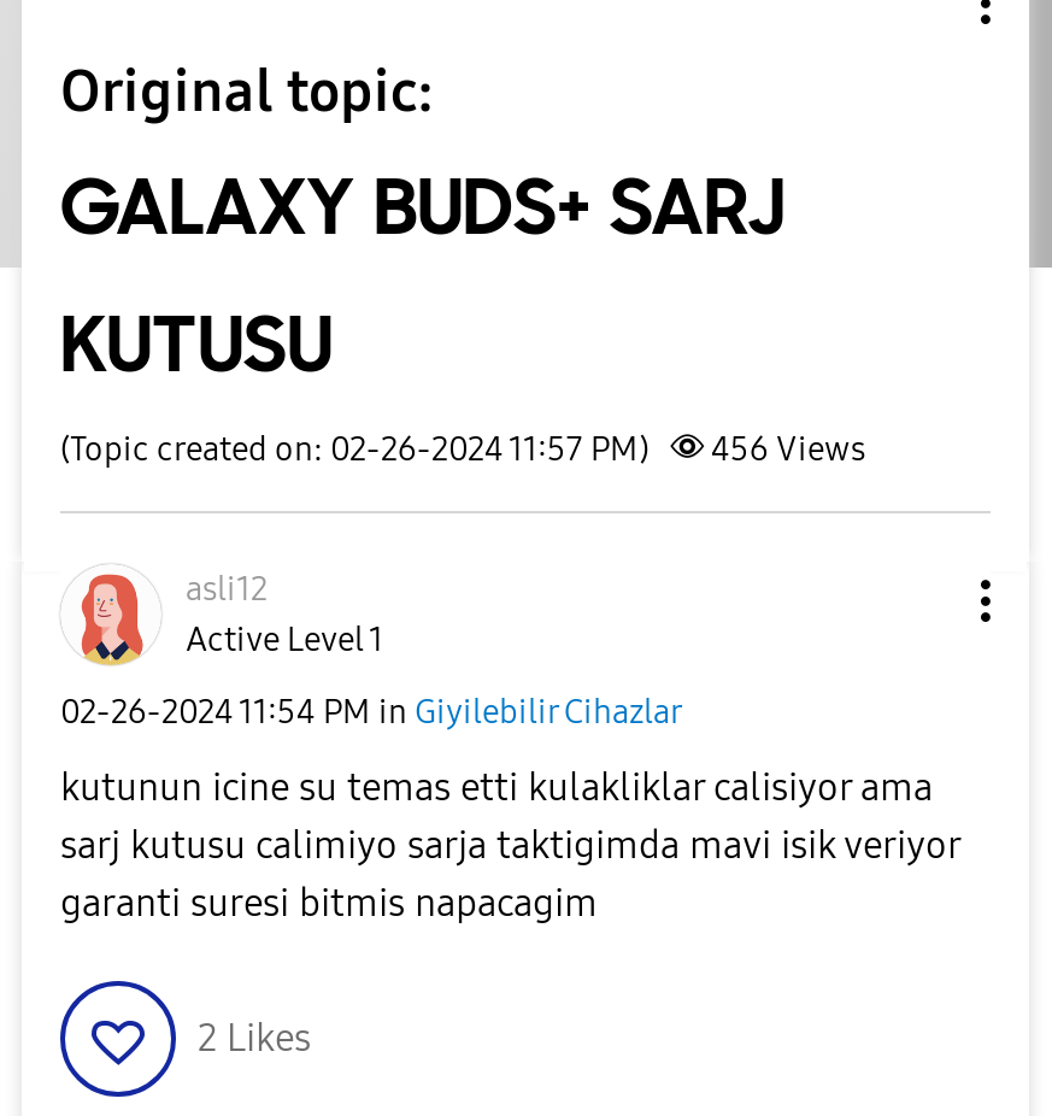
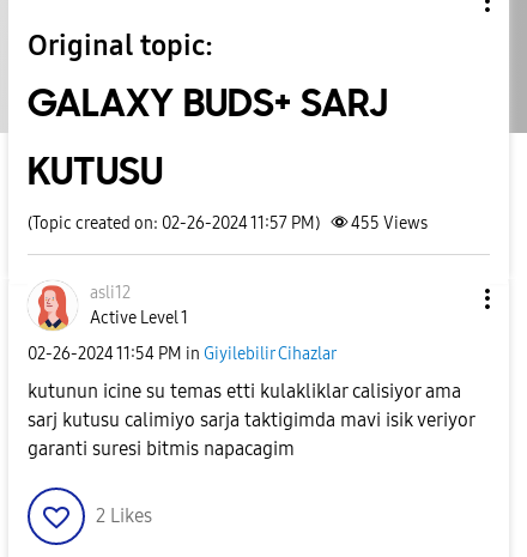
- (Topic created on: 02-26-2024 11:57 PM) 456 Views
+ (Topic created on: 02-26-2024 11:57 PM) 455 Views
